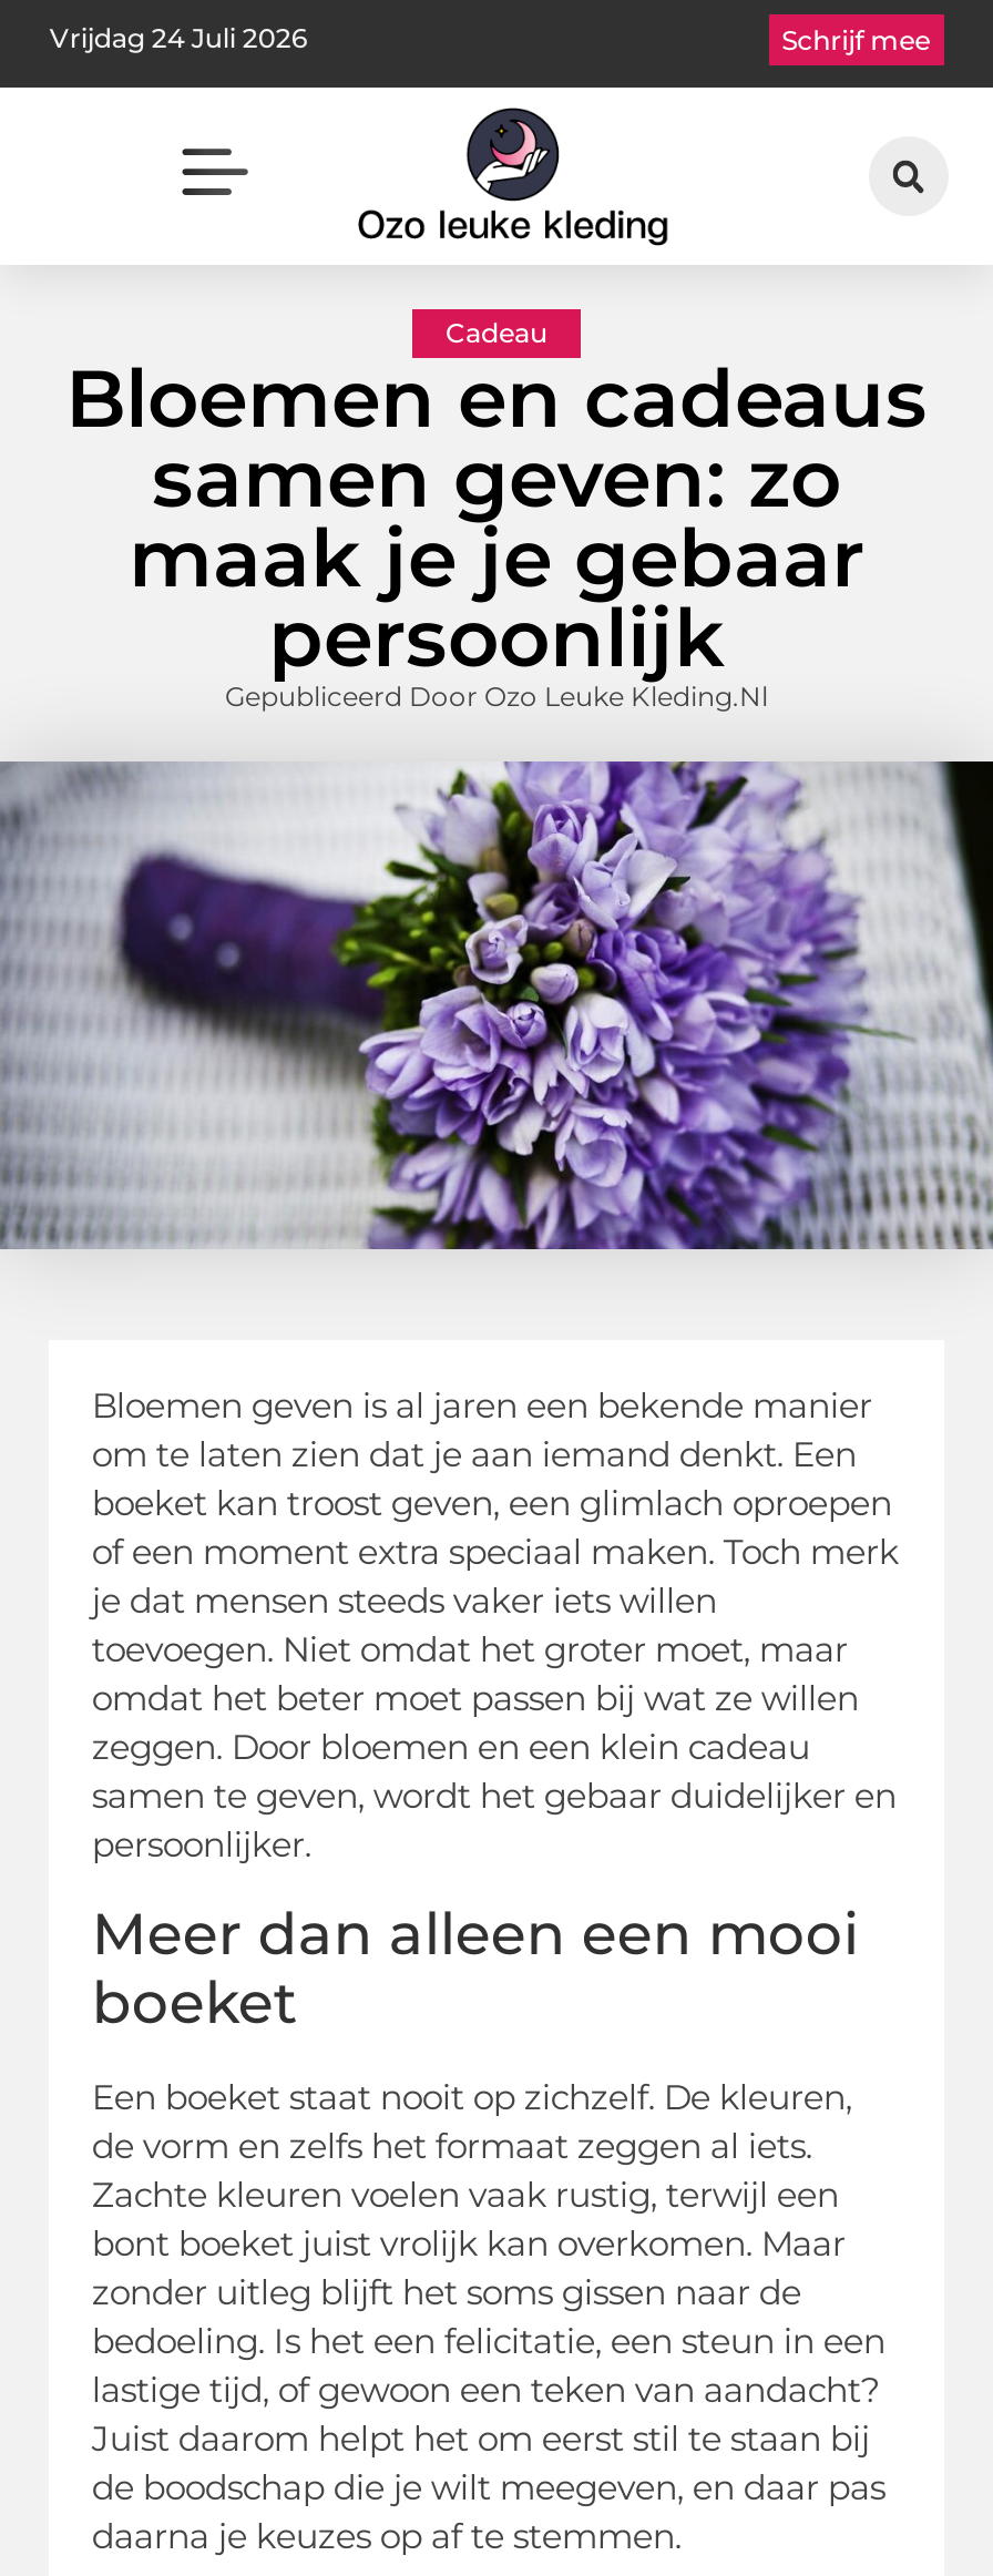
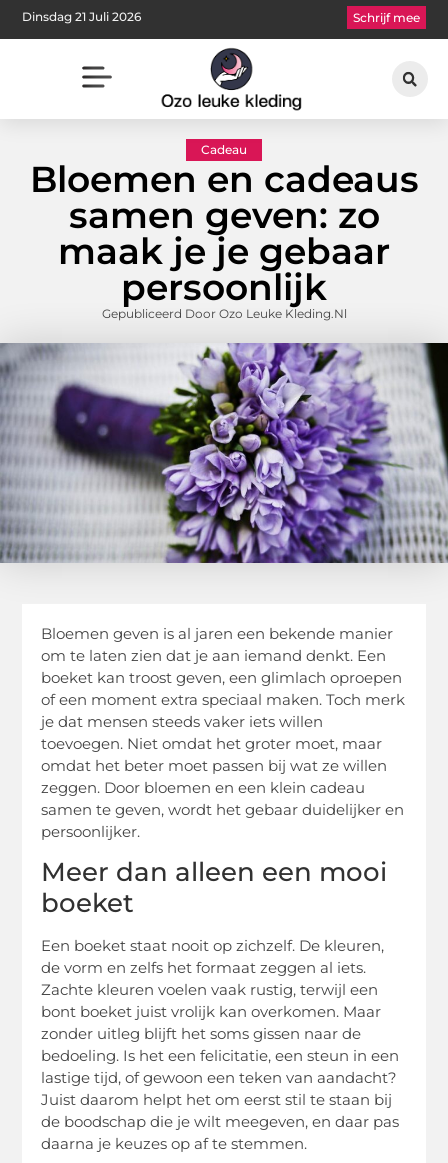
- Vrijdag 24 Juli 2026
+ Dinsdag 21 Juli 2026
